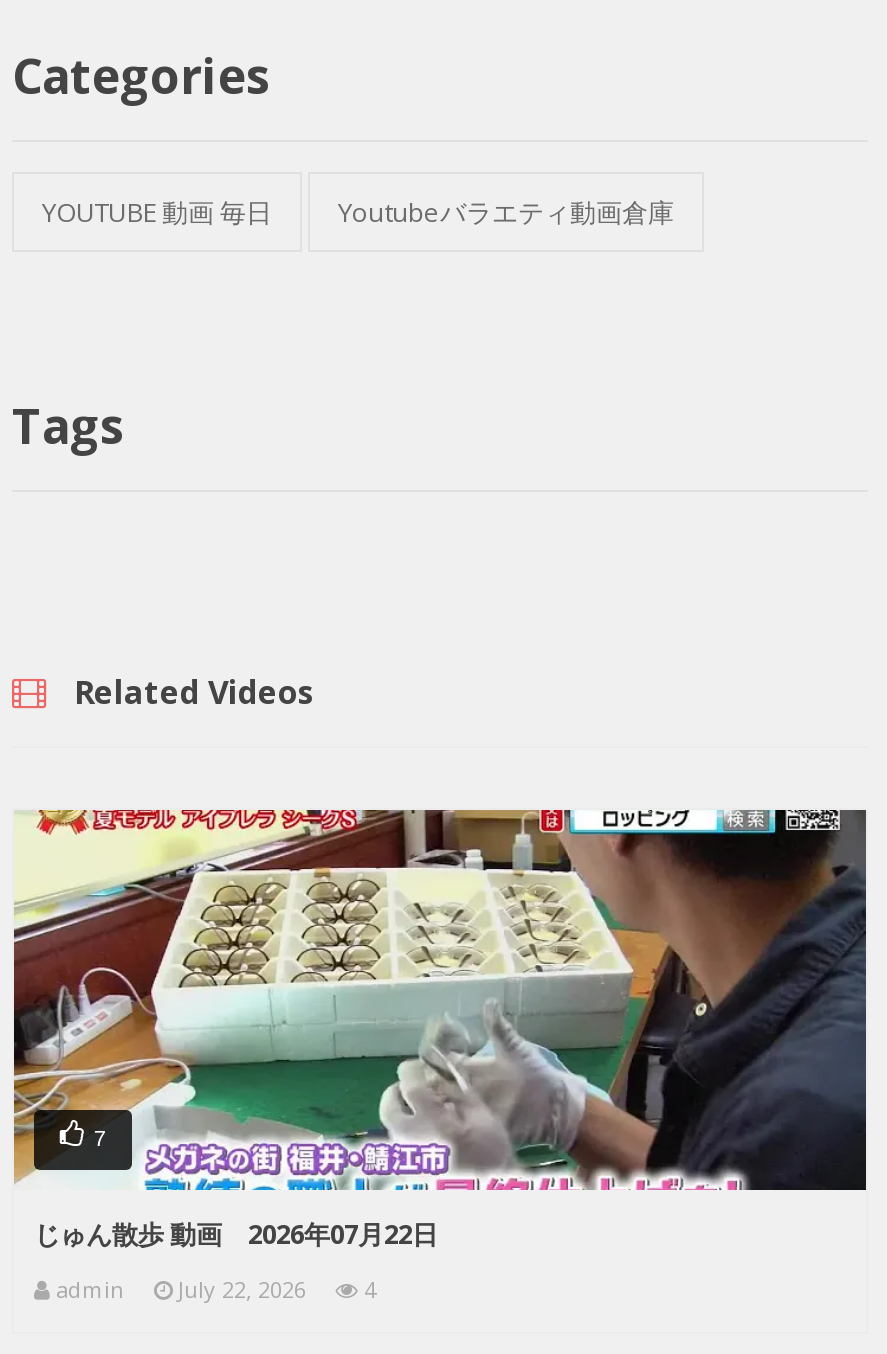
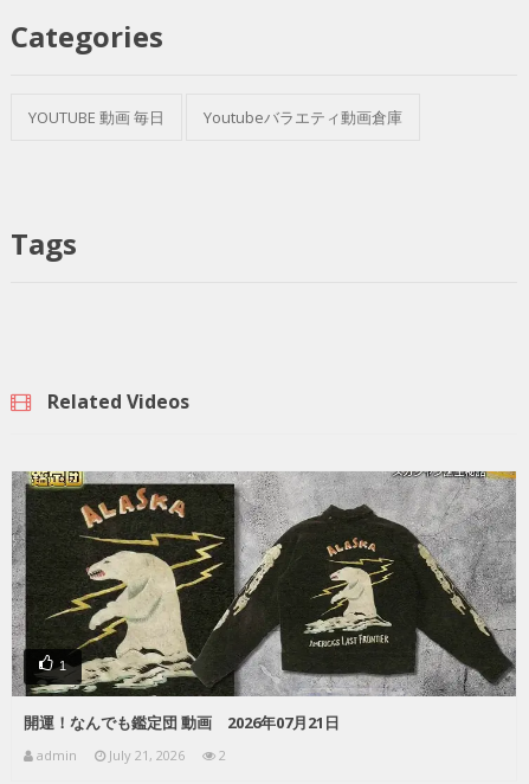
- [image]
- 7
+ [image]
+ 1

- じゅん散歩 動画 2026年07月22日
+ 開運！なんでも鑑定団 動画 2026年07月21日

- July 22, 2026
- 4
+ July 21, 2026
+ 2
